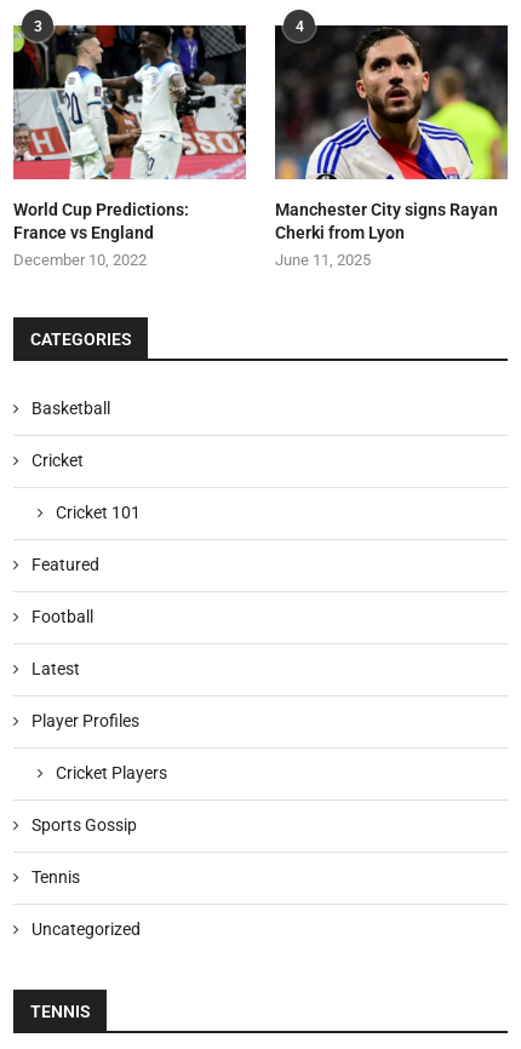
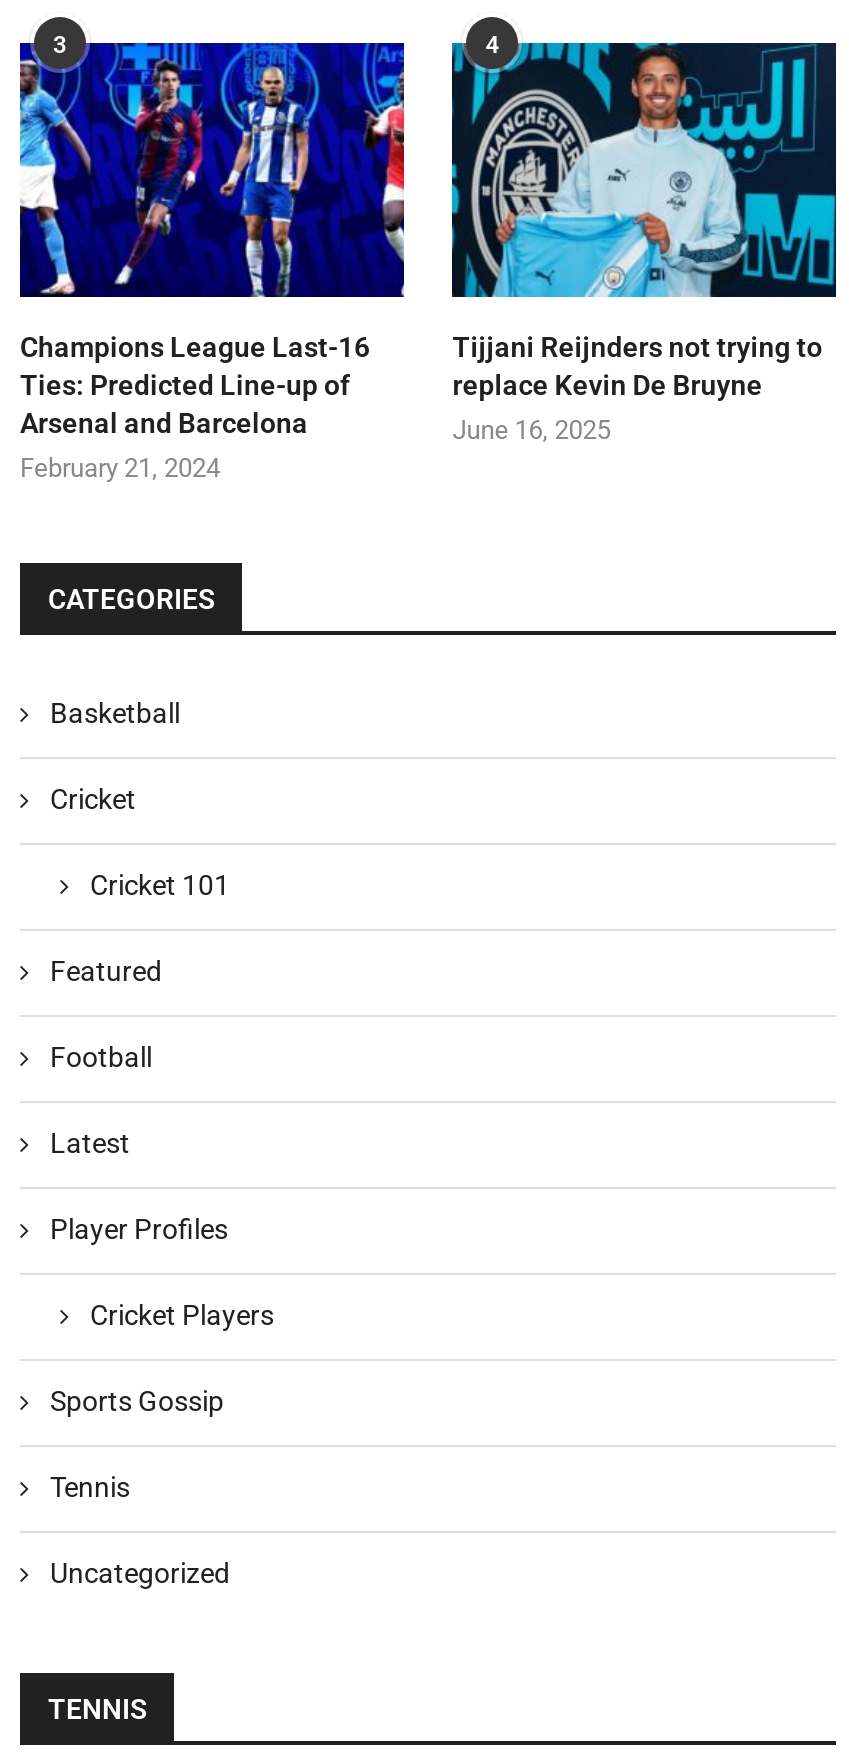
- [image]
- World Cup Predictions:
- France vs England
- December 10, 2022
+ [image]
+ Champions League Last-16
+ Ties: Predicted Line-up of
+ Arsenal and Barcelona
+ February 21, 2024

- [image]
- Manchester City signs Rayan
- Cherki from Lyon
- June 11, 2025
+ [image]
+ Tijjani Reijnders not trying to
+ replace Kevin De Bruyne
+ June 16, 2025
